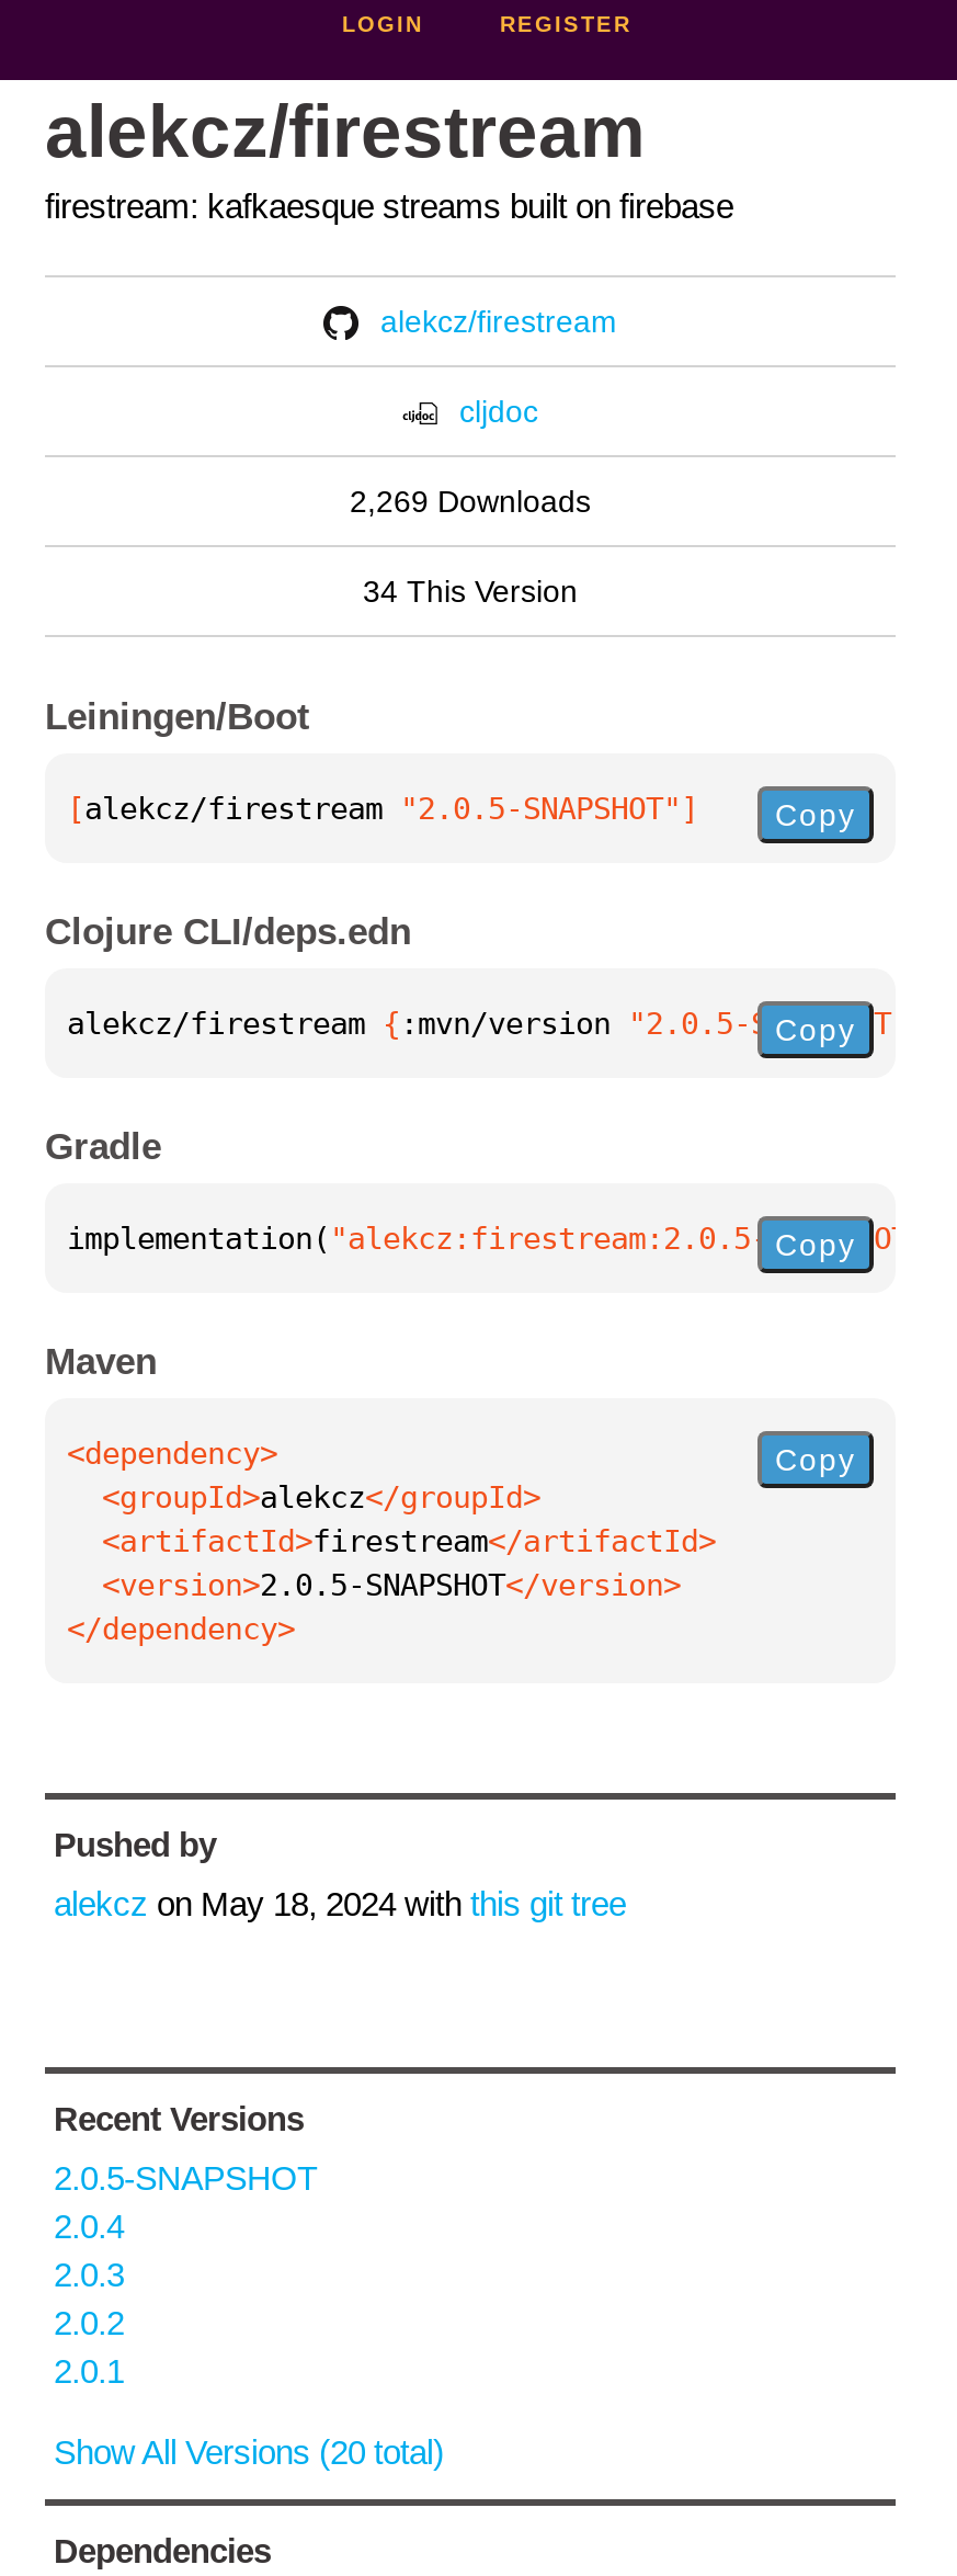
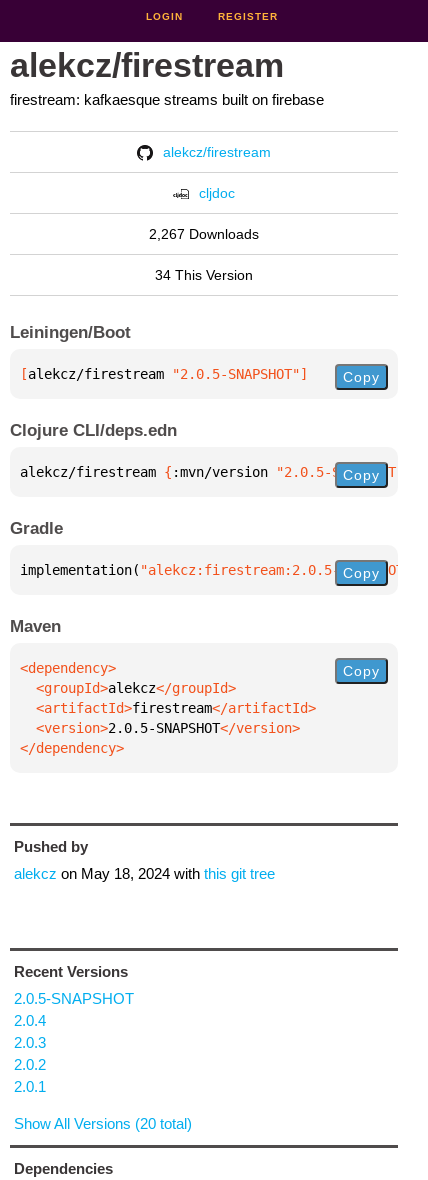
- 2,269 Downloads
+ 2,267 Downloads
